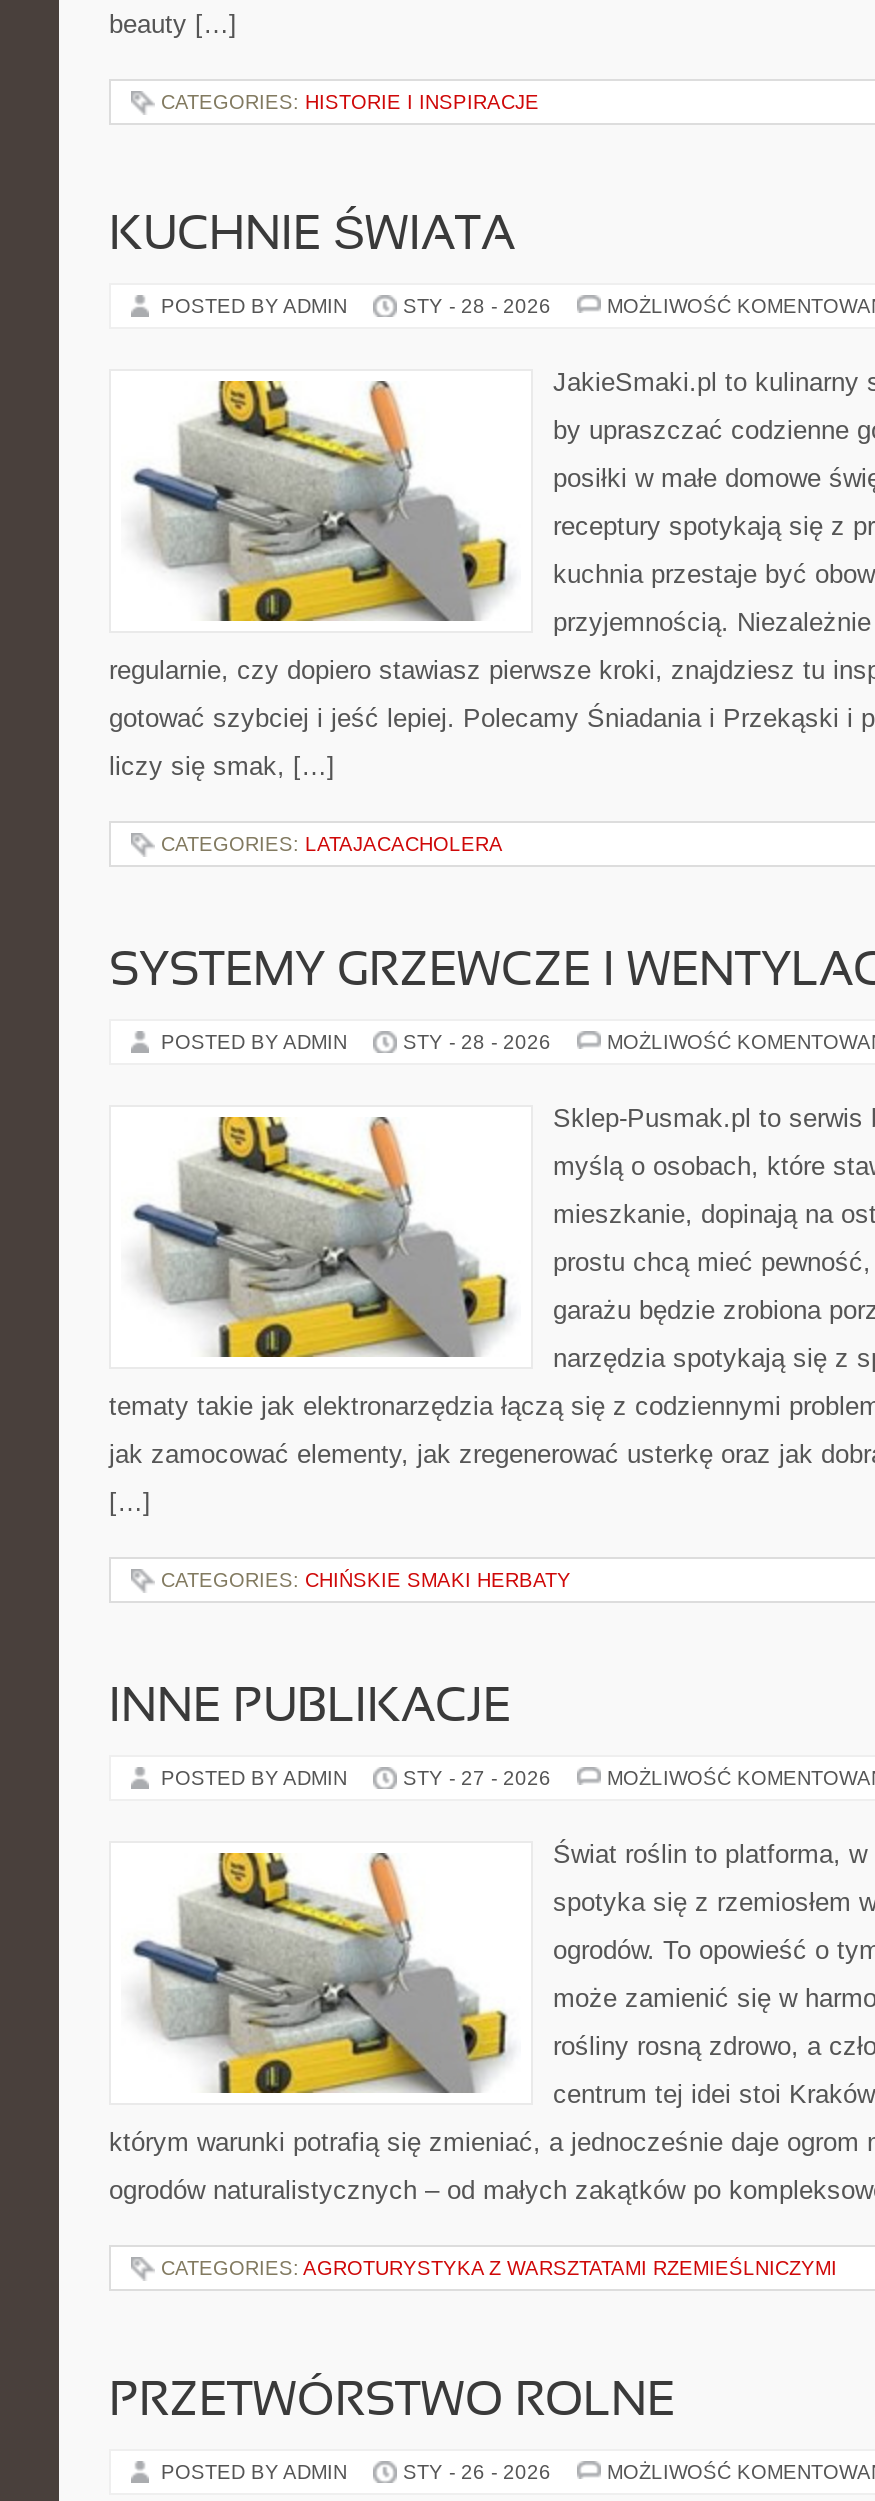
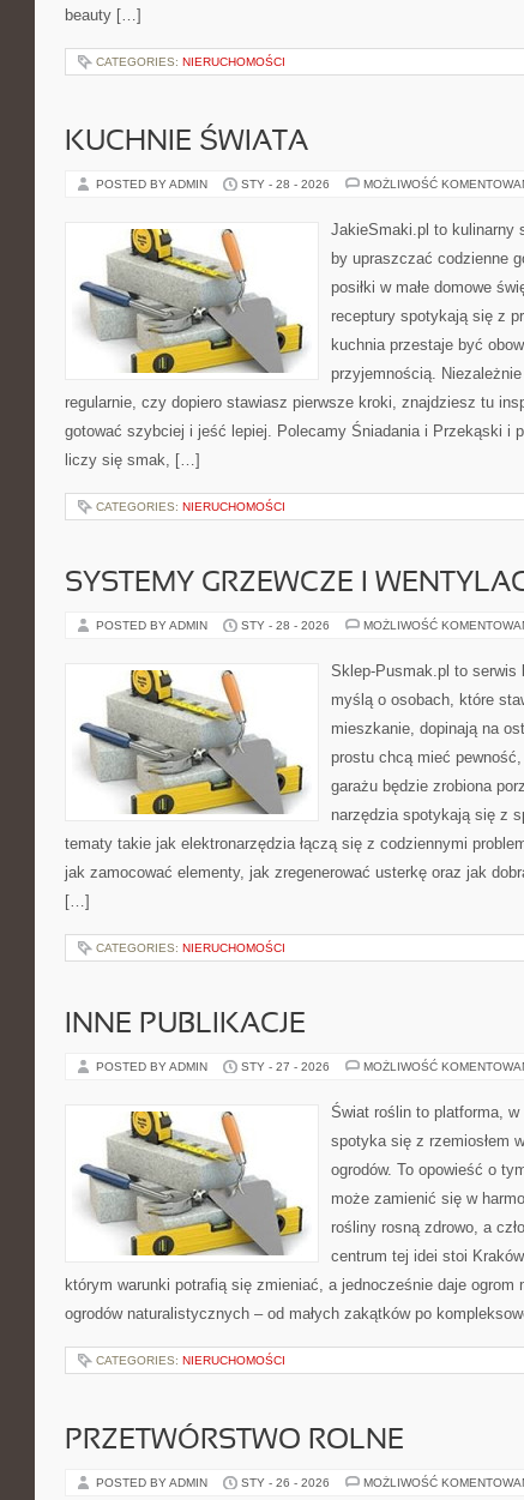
- CATEGORIES: HISTORIE I INSPIRACJE
+ CATEGORIES: NIERUCHOMOŚCI

- CATEGORIES: LATAJACACHOLERA
+ CATEGORIES: NIERUCHOMOŚCI

- CATEGORIES: CHIŃSKIE SMAKI HERBATY
+ CATEGORIES: NIERUCHOMOŚCI

- CATEGORIES: AGROTURYSTYKA Z WARSZTATAMI RZEMIEŚLNICZYMI
+ CATEGORIES: NIERUCHOMOŚCI
